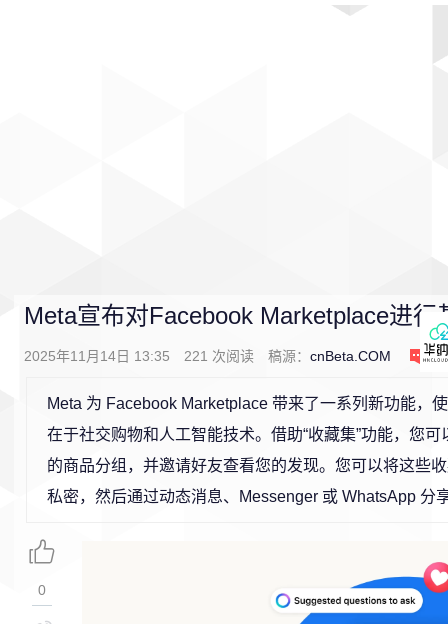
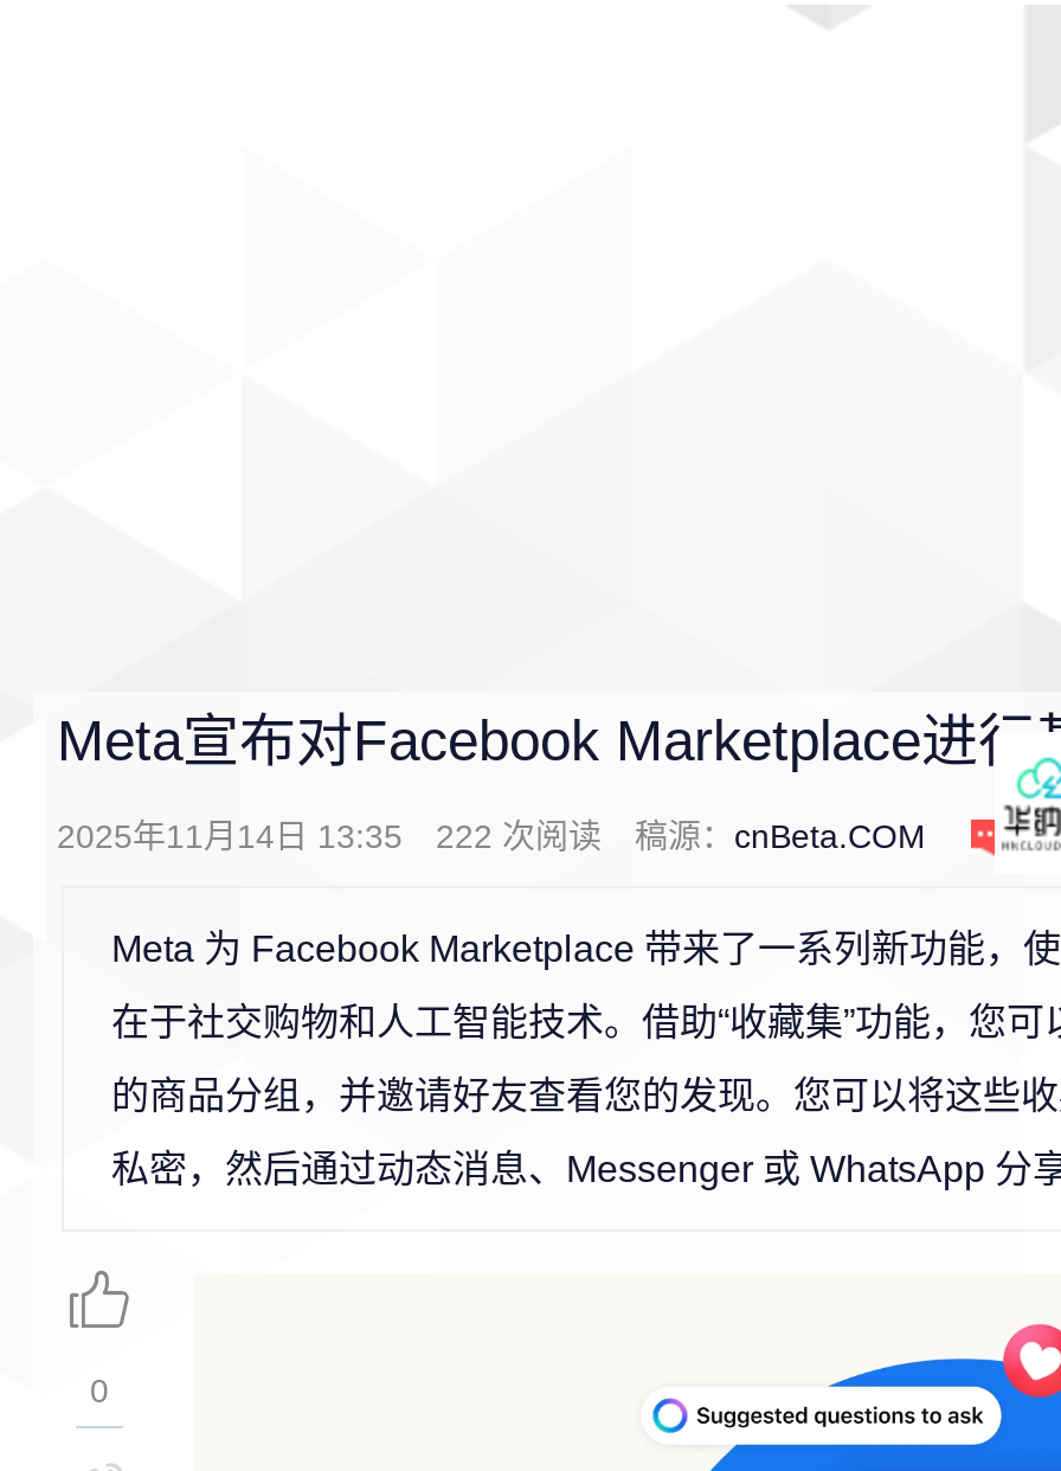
- 2025年11月14日 13:35 221次阅读 稿源：cnBeta.COM
+ 2025年11月14日 13:35 222次阅读 稿源：cnBeta.COM
